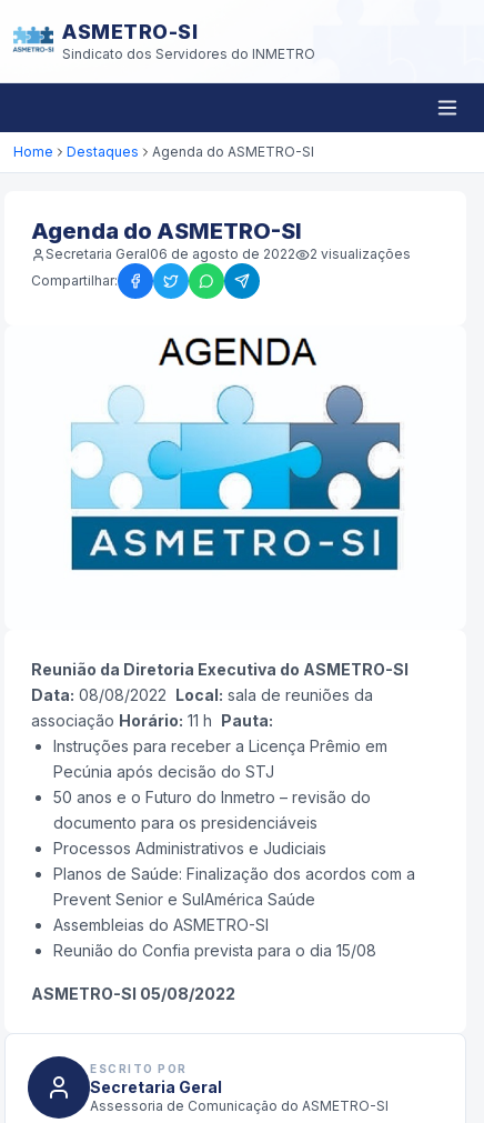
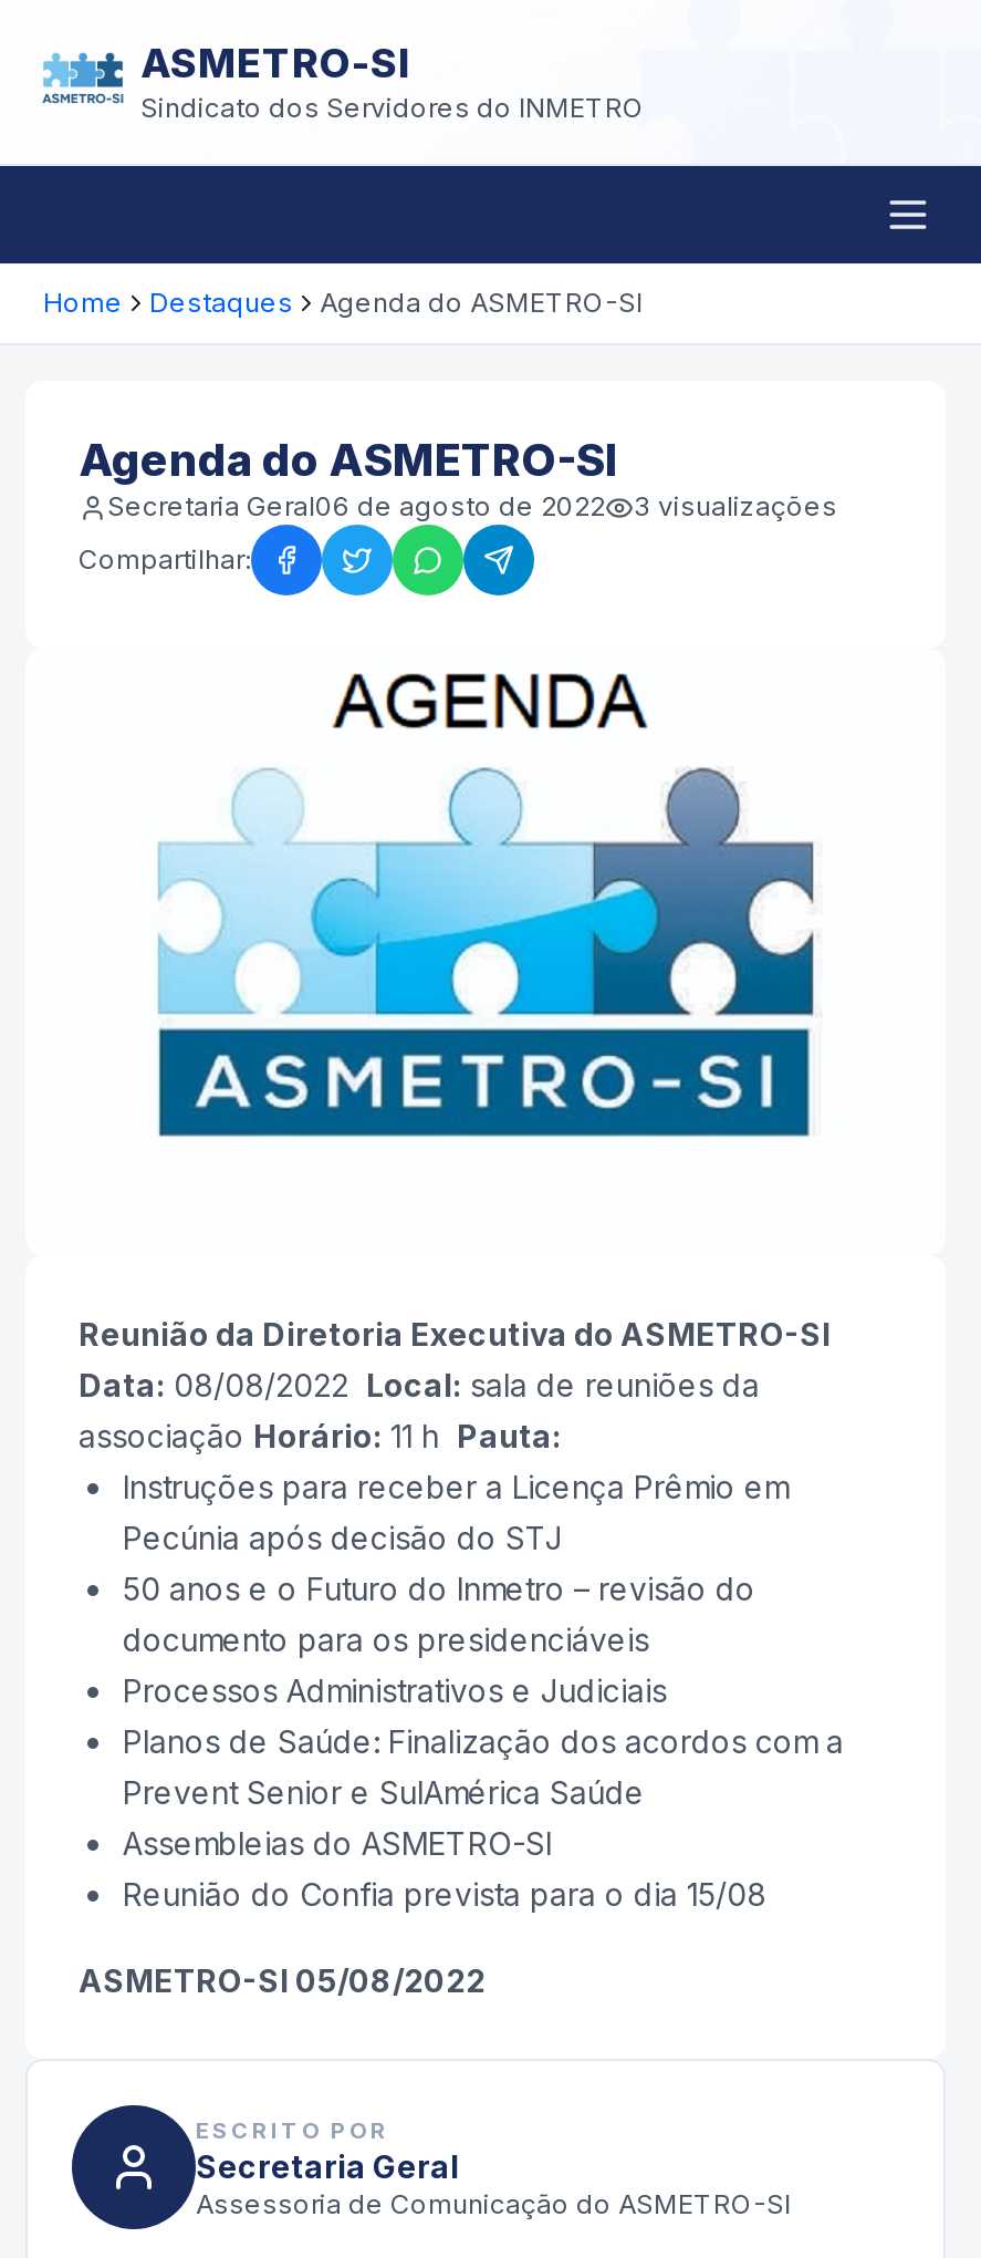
- 2 visualizações
+ 3 visualizações
